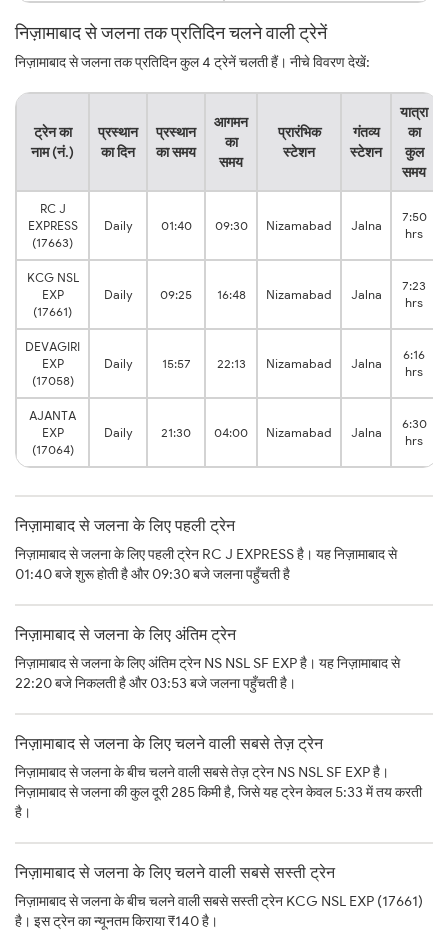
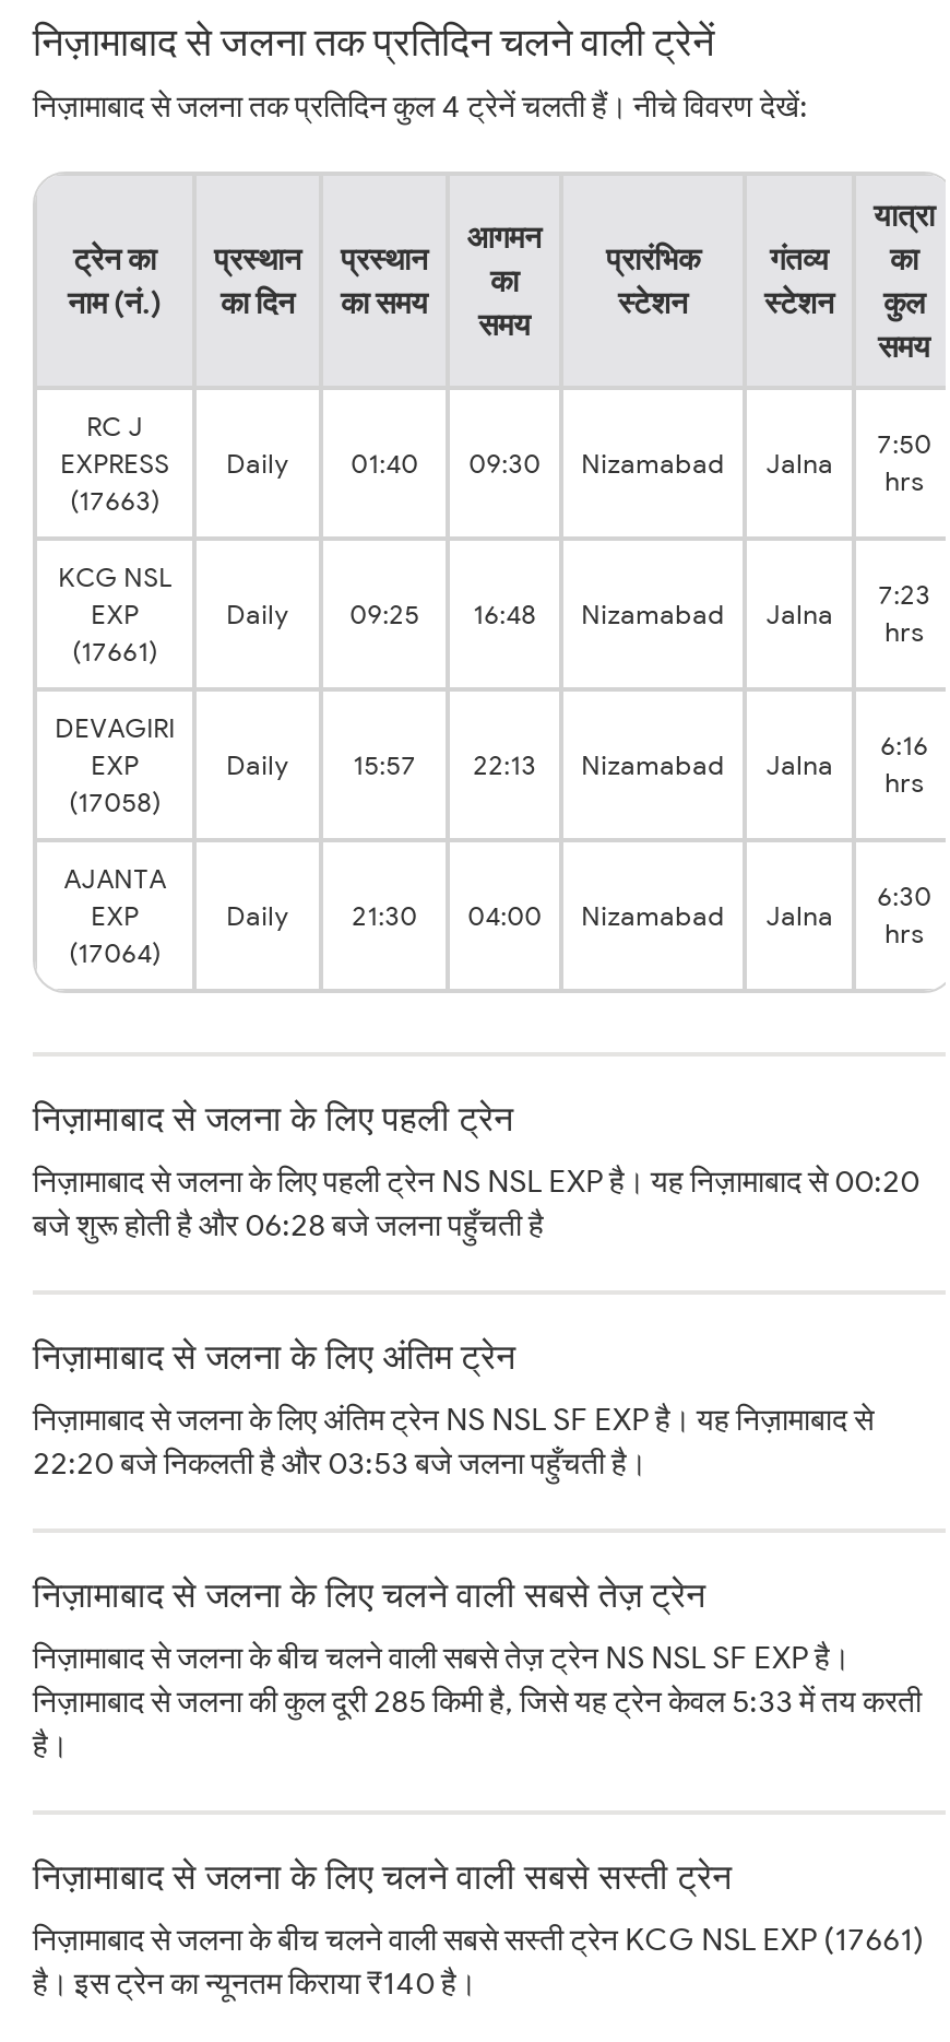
- निज़ामाबाद से जलना के लिए पहली ट्रेन RC J EXPRESS है। यह निज़ामाबाद से
- 01:40 बजे शुरू होती है और 09:30 बजे जलना पहुँचती है
+ निज़ामाबाद से जलना के लिए पहली ट्रेन NS NSL EXP है। यह निज़ामाबाद से 00:20
+ बजे शुरू होती है और 06:28 बजे जलना पहुँचती है
